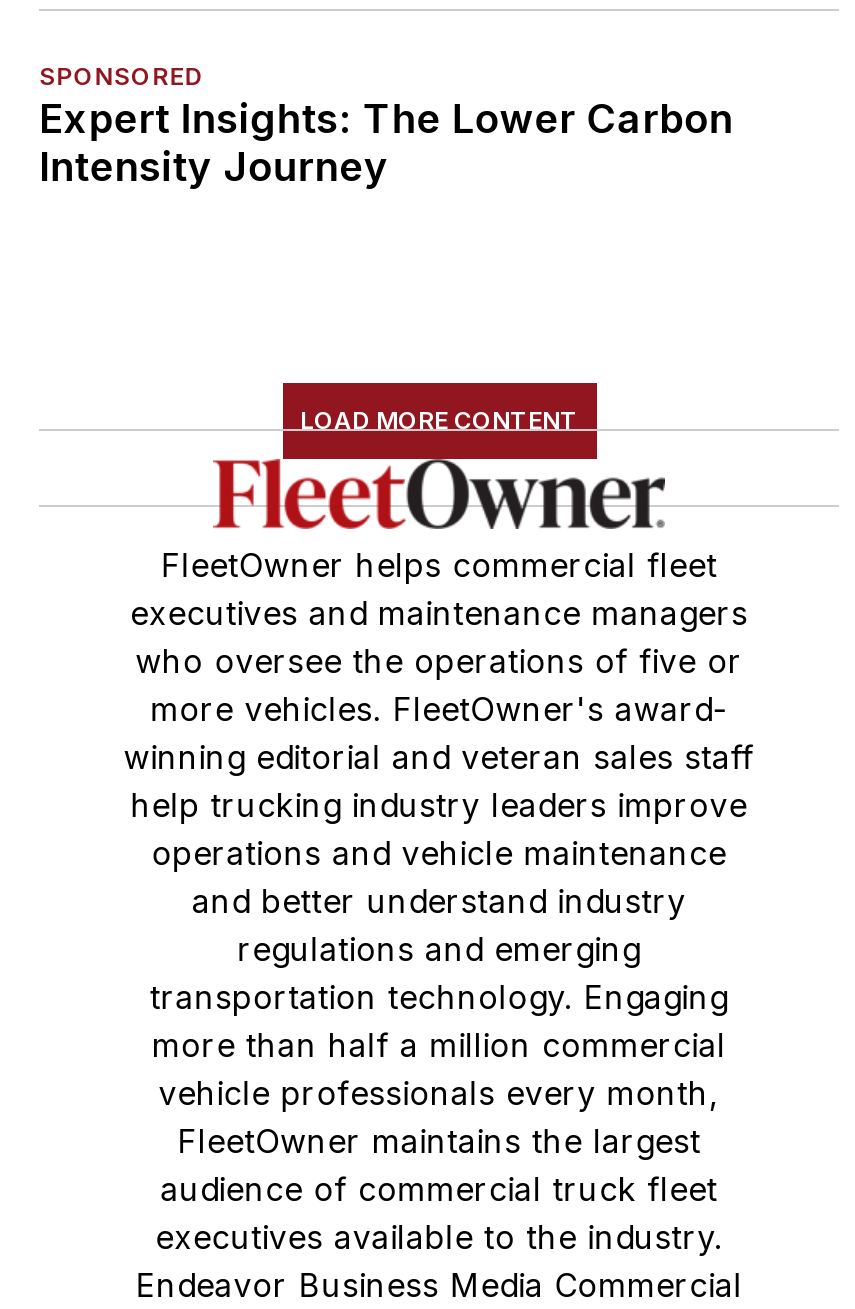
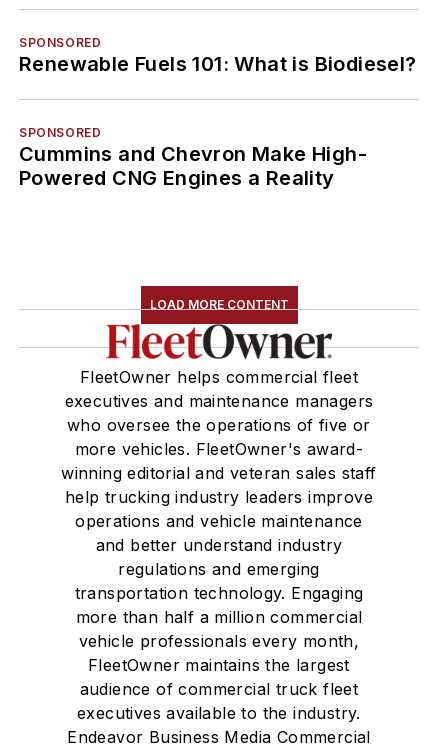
- Expert Insights: The Lower Carbon
- Intensity Journey
+ Renewable Fuels 101: What is Biodiesel?
+ SPONSORED
+ Cummins and Chevron Make High-
+ Powered CNG Engines a Reality
